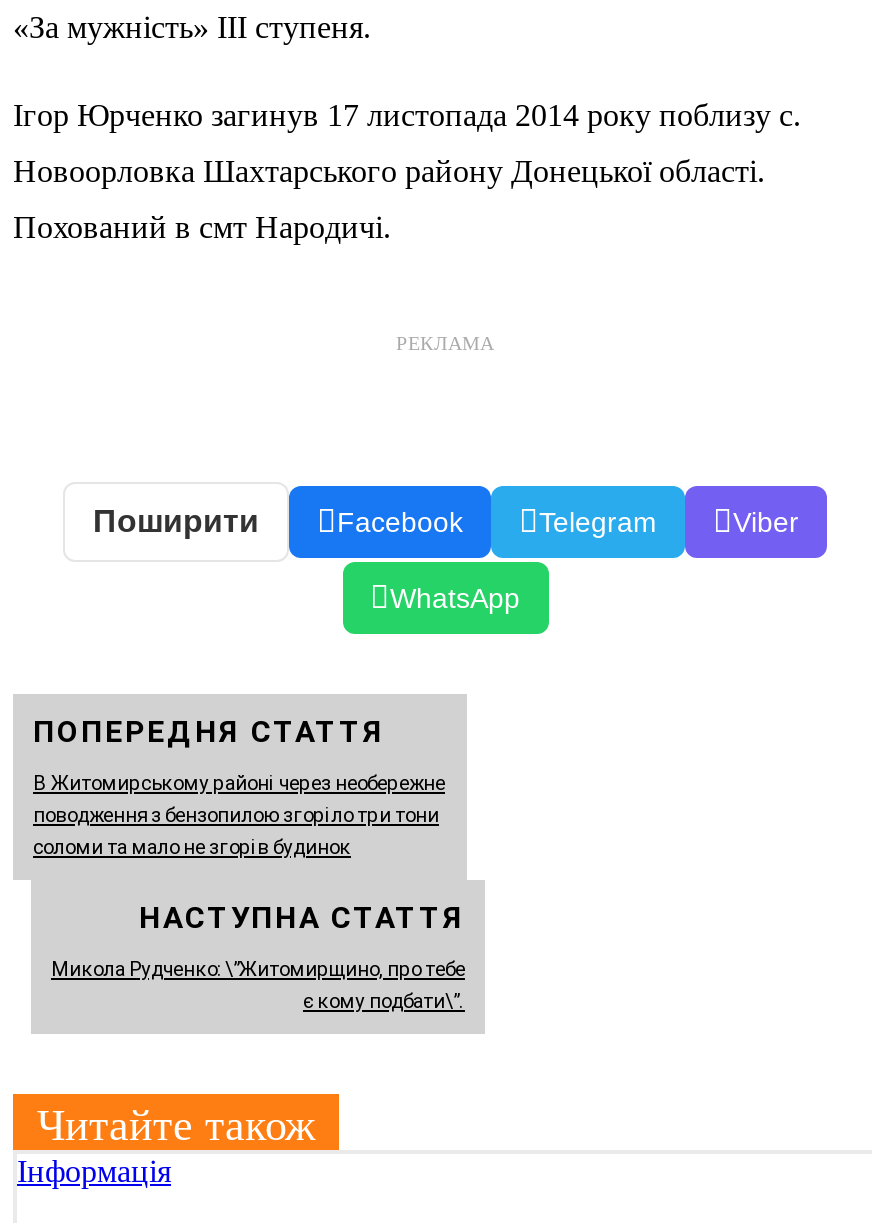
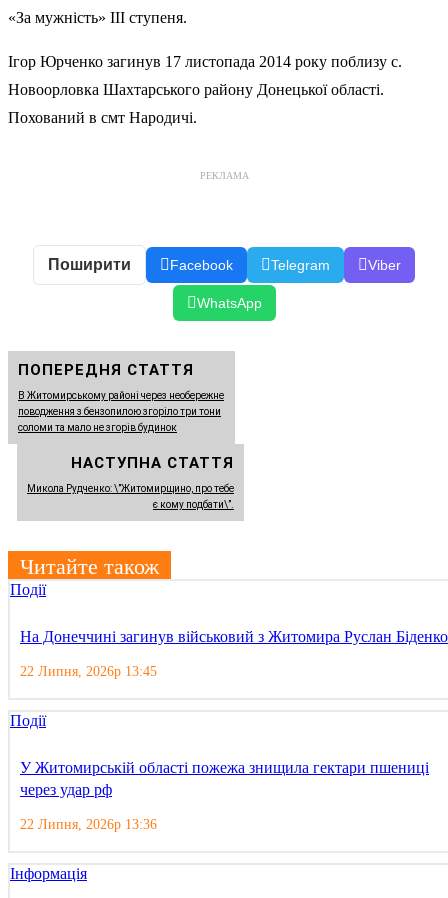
+ Події
+ На Донеччині загинув військовий з Житомира Руслан Біденко
+ 22 Липня, 2026р 13:45
+ Події
+ У Житомирській області пожежа знищила гектари пшениці
+ через удар рф
+ 22 Липня, 2026р 13:36
